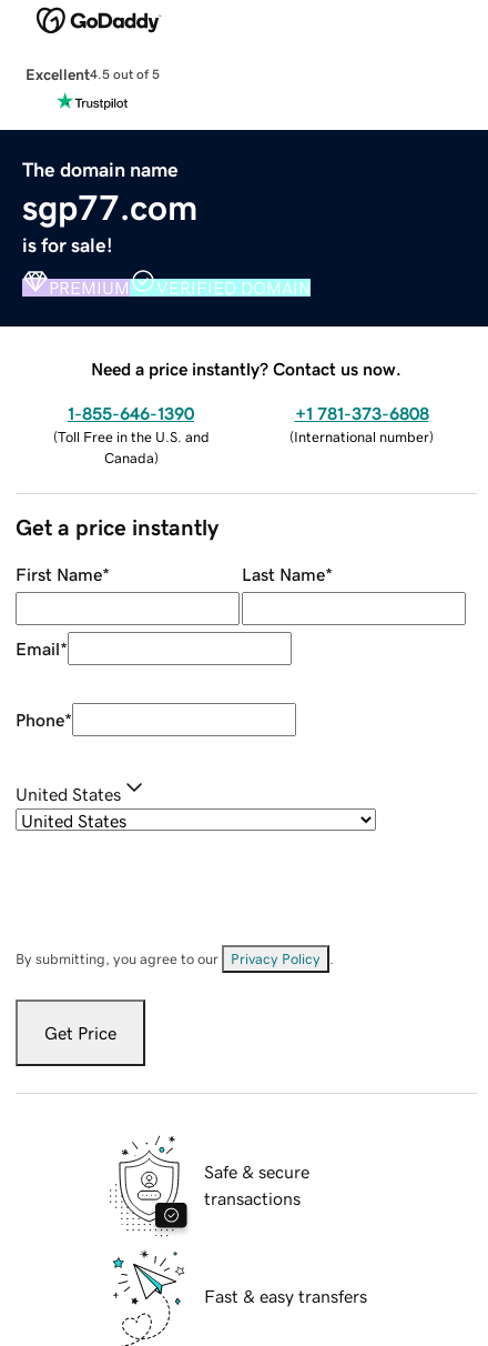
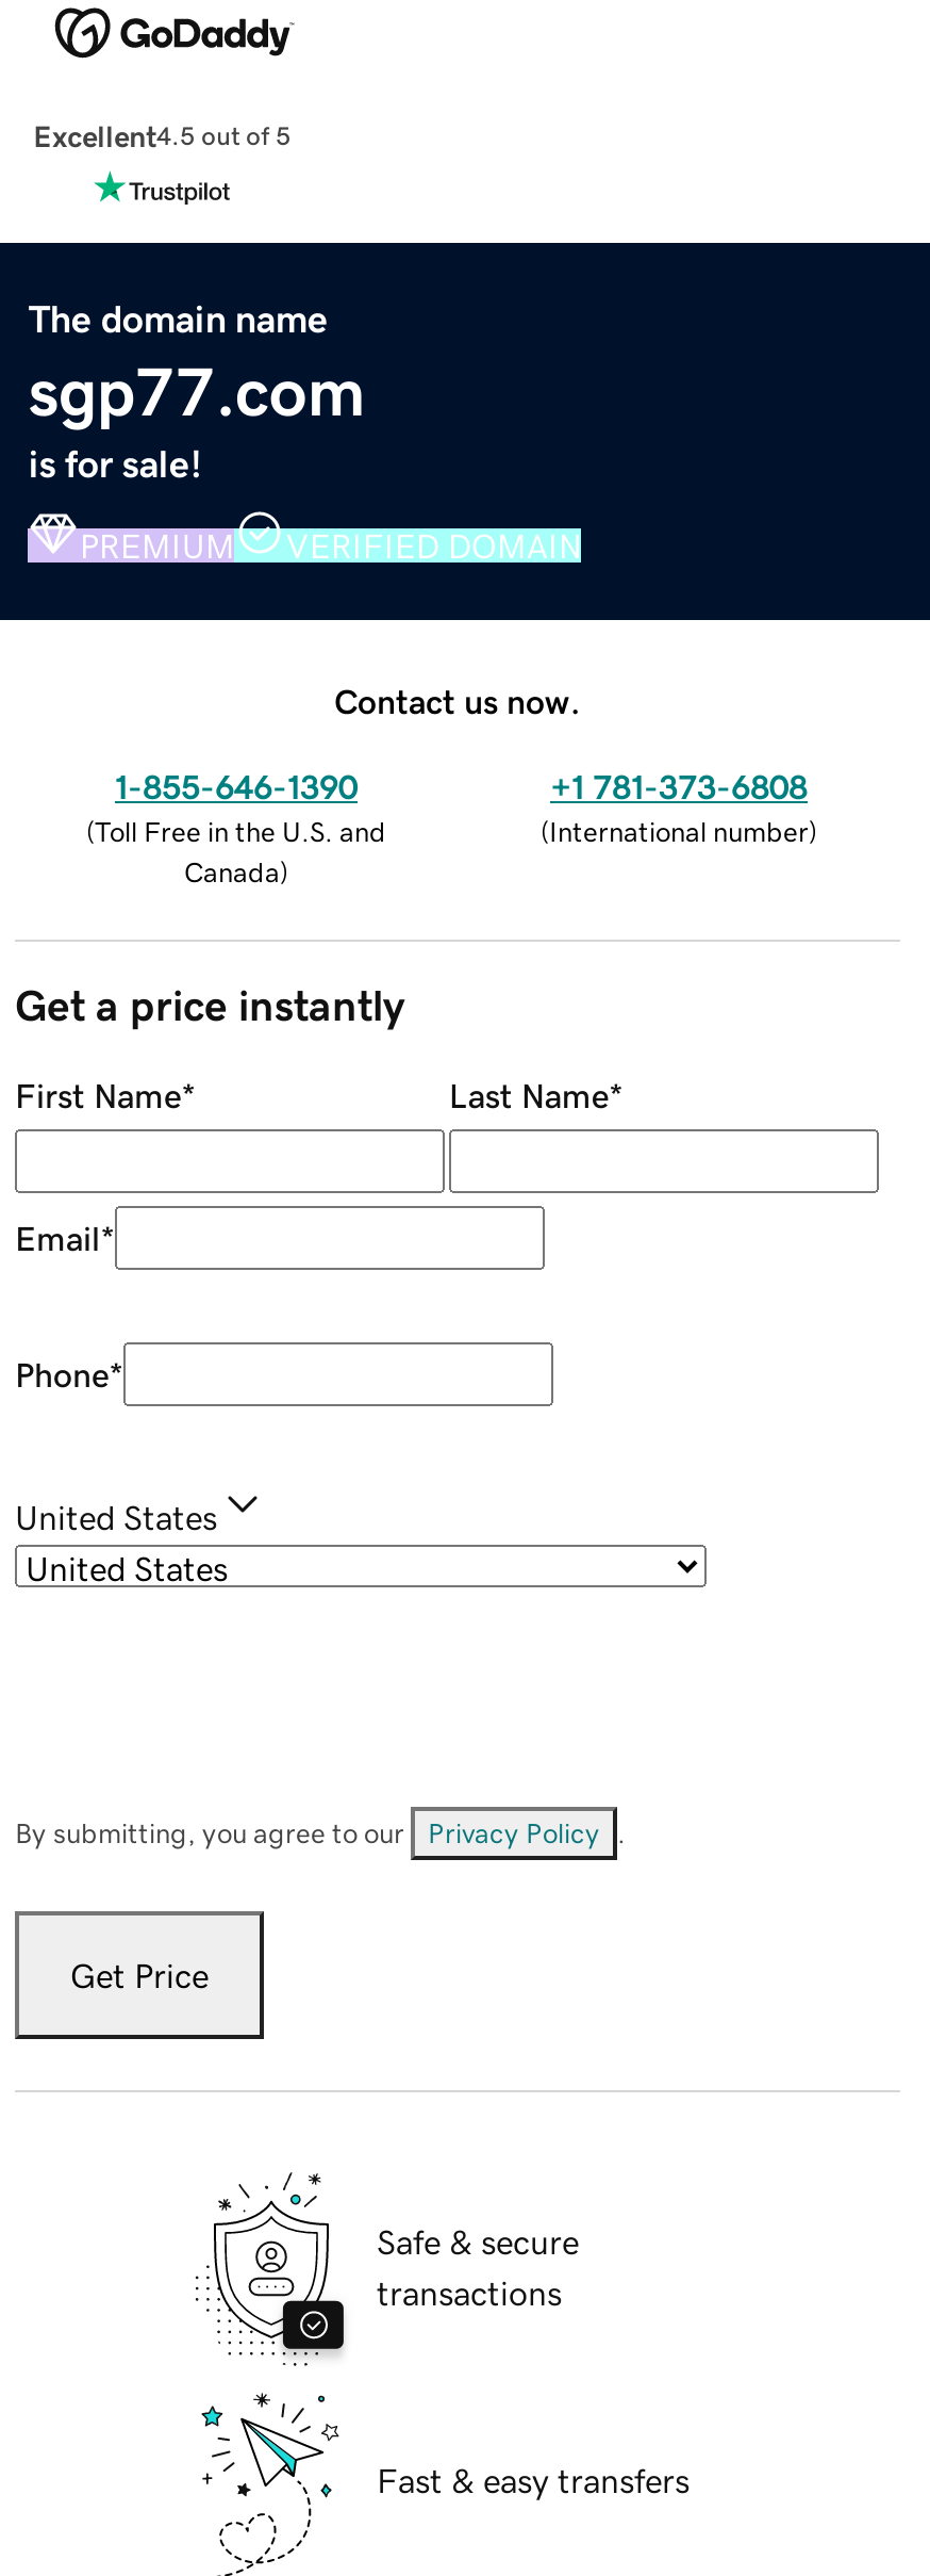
- Need a price instantly? Contact us now.
+ Contact us now.
